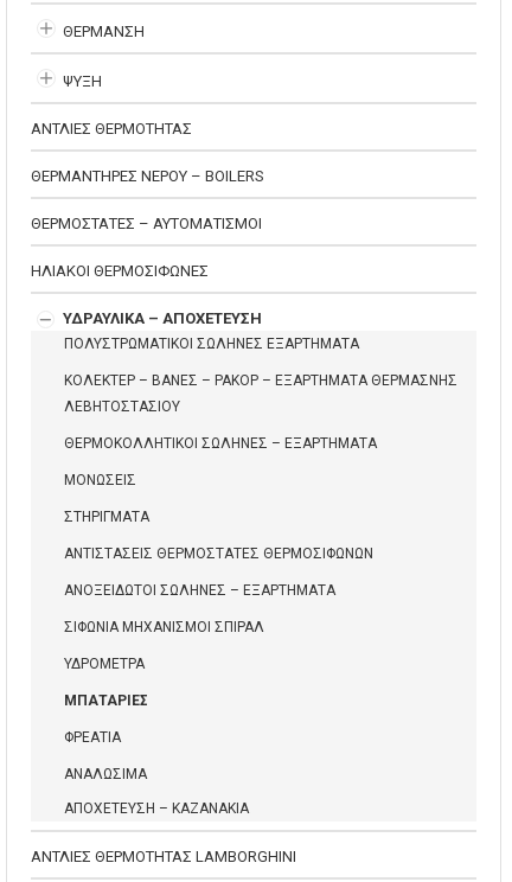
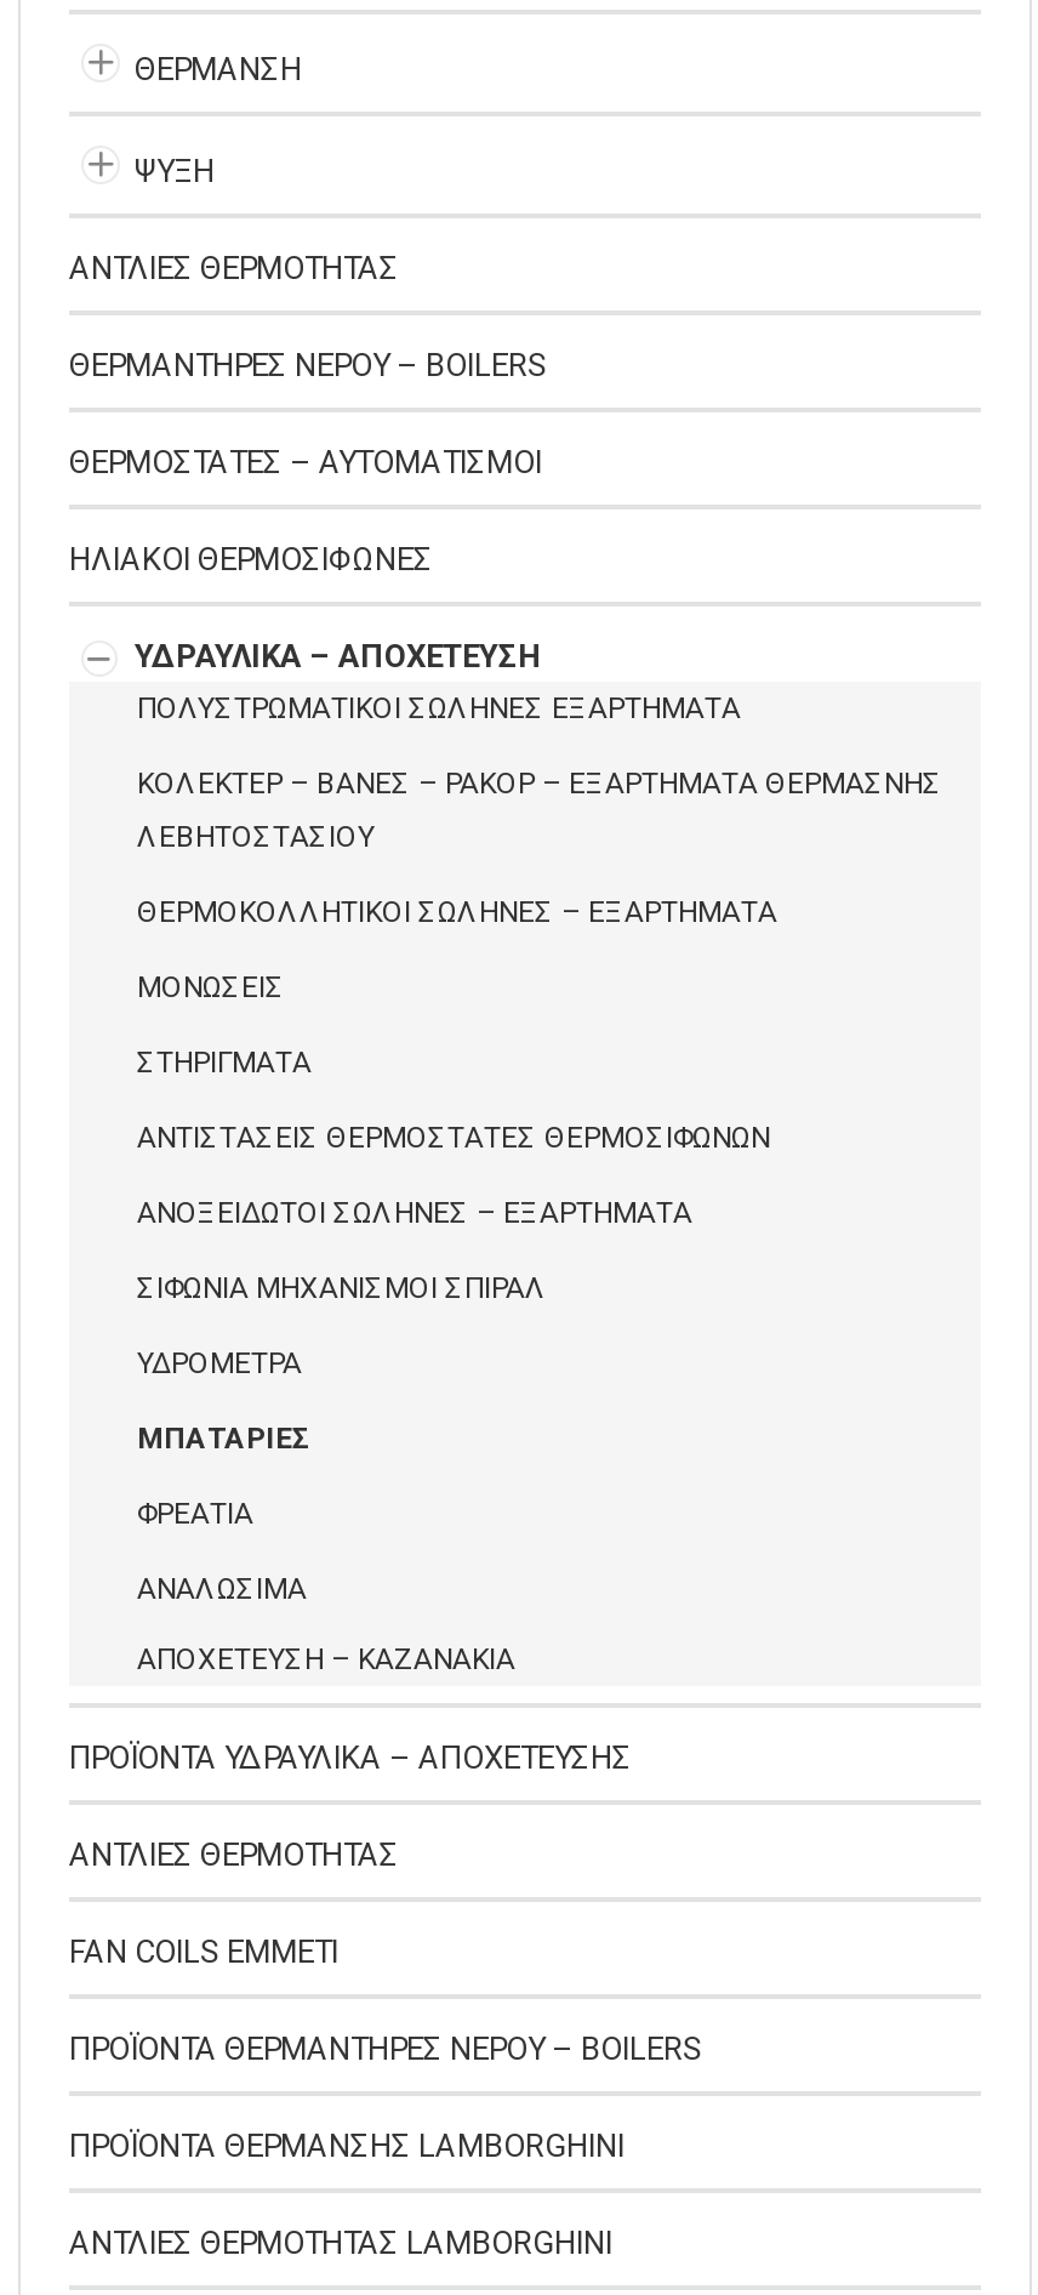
+ ΠΡΟΪΟΝΤΑ ΥΔΡΑΥΛΙΚΑ – ΑΠΟΧΕΤΕΥΣΗΣ
+ ΑΝΤΛΙΕΣ ΘΕΡΜΟΤΗΤΑΣ
+ FAN COILS EMMETI
+ ΠΡΟΪΟΝΤΑ ΘΕΡΜΑΝΤΗΡΕΣ ΝΕΡΟΥ – BOILERS
+ ΠΡΟΪΟΝΤΑ ΘΕΡΜΑΝΣΗΣ LAMBORGHINI
